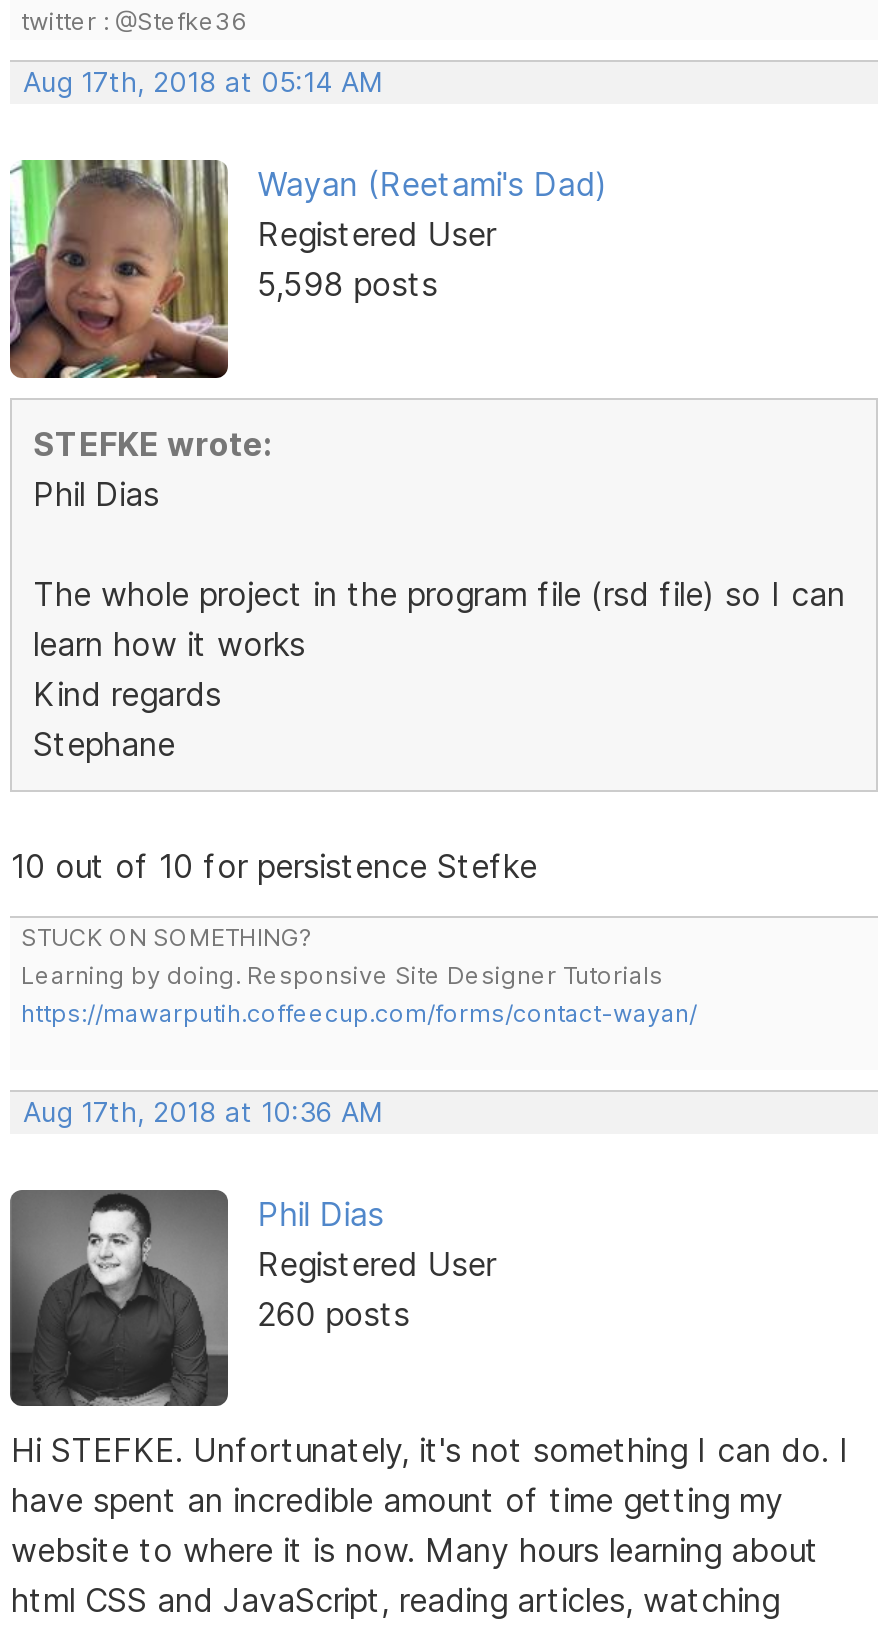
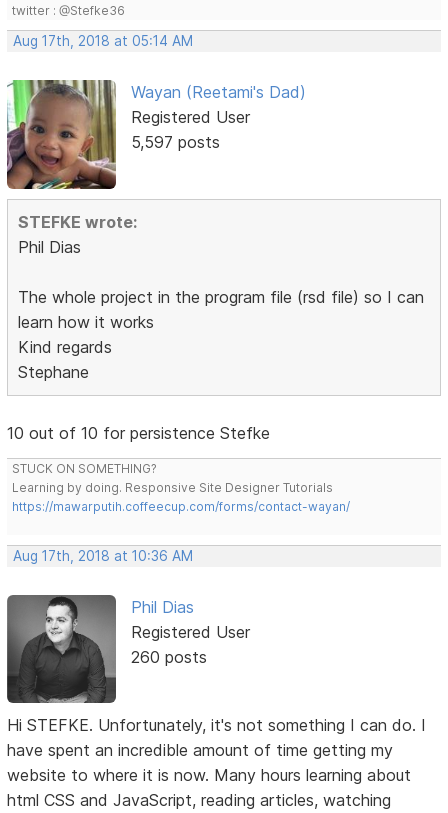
- 5,598 posts
+ 5,597 posts
